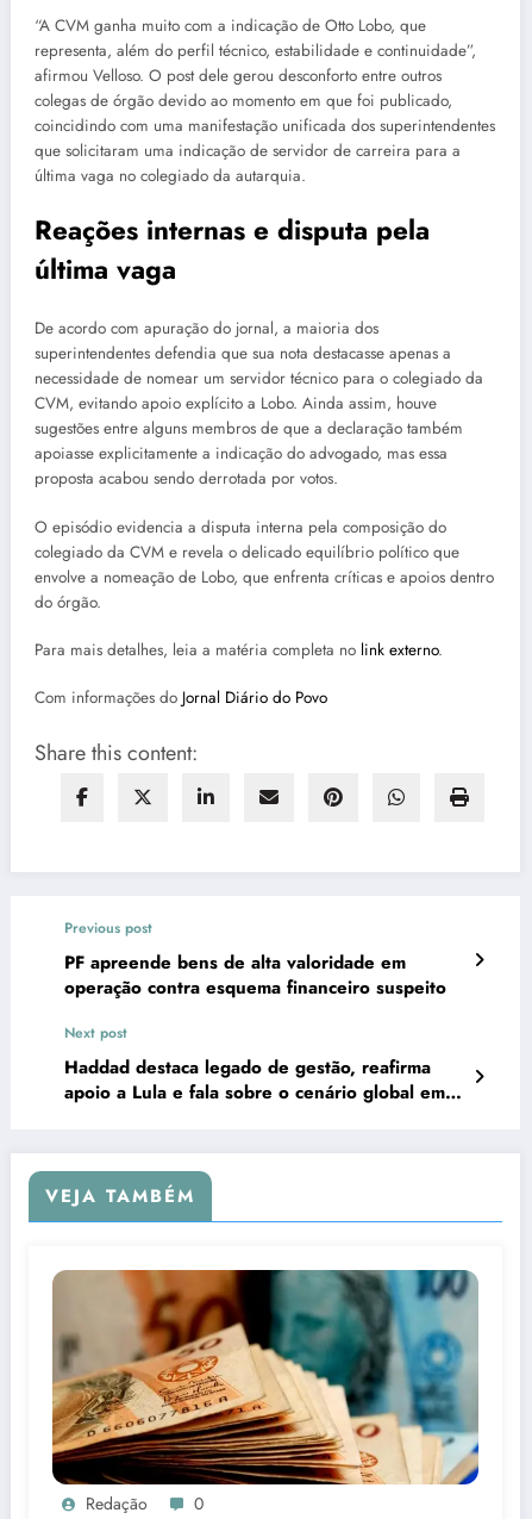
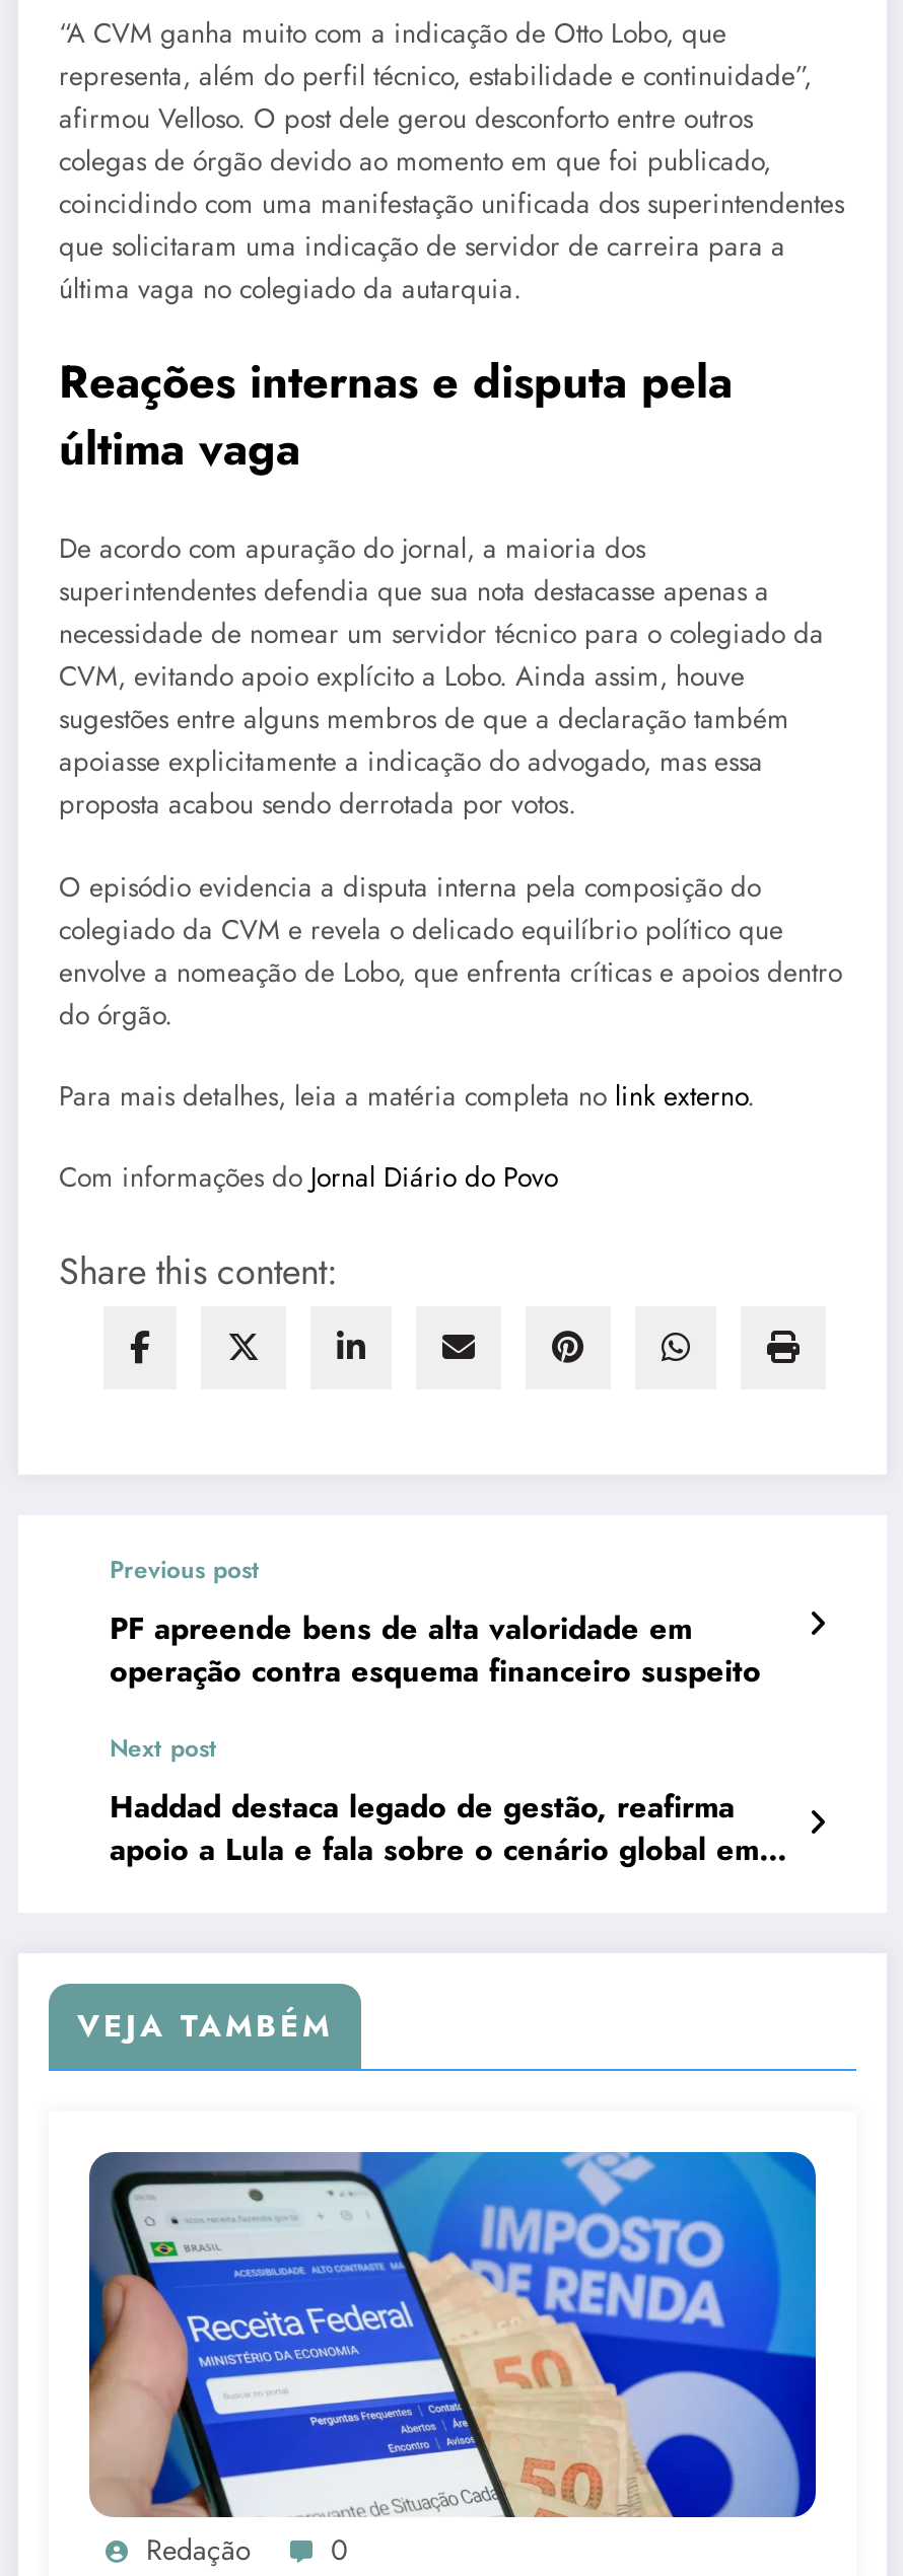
- [image]
+ [image]
